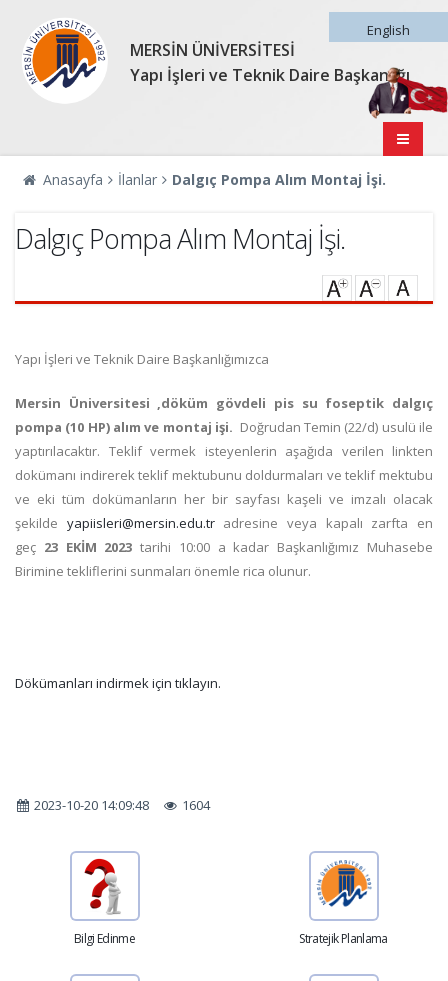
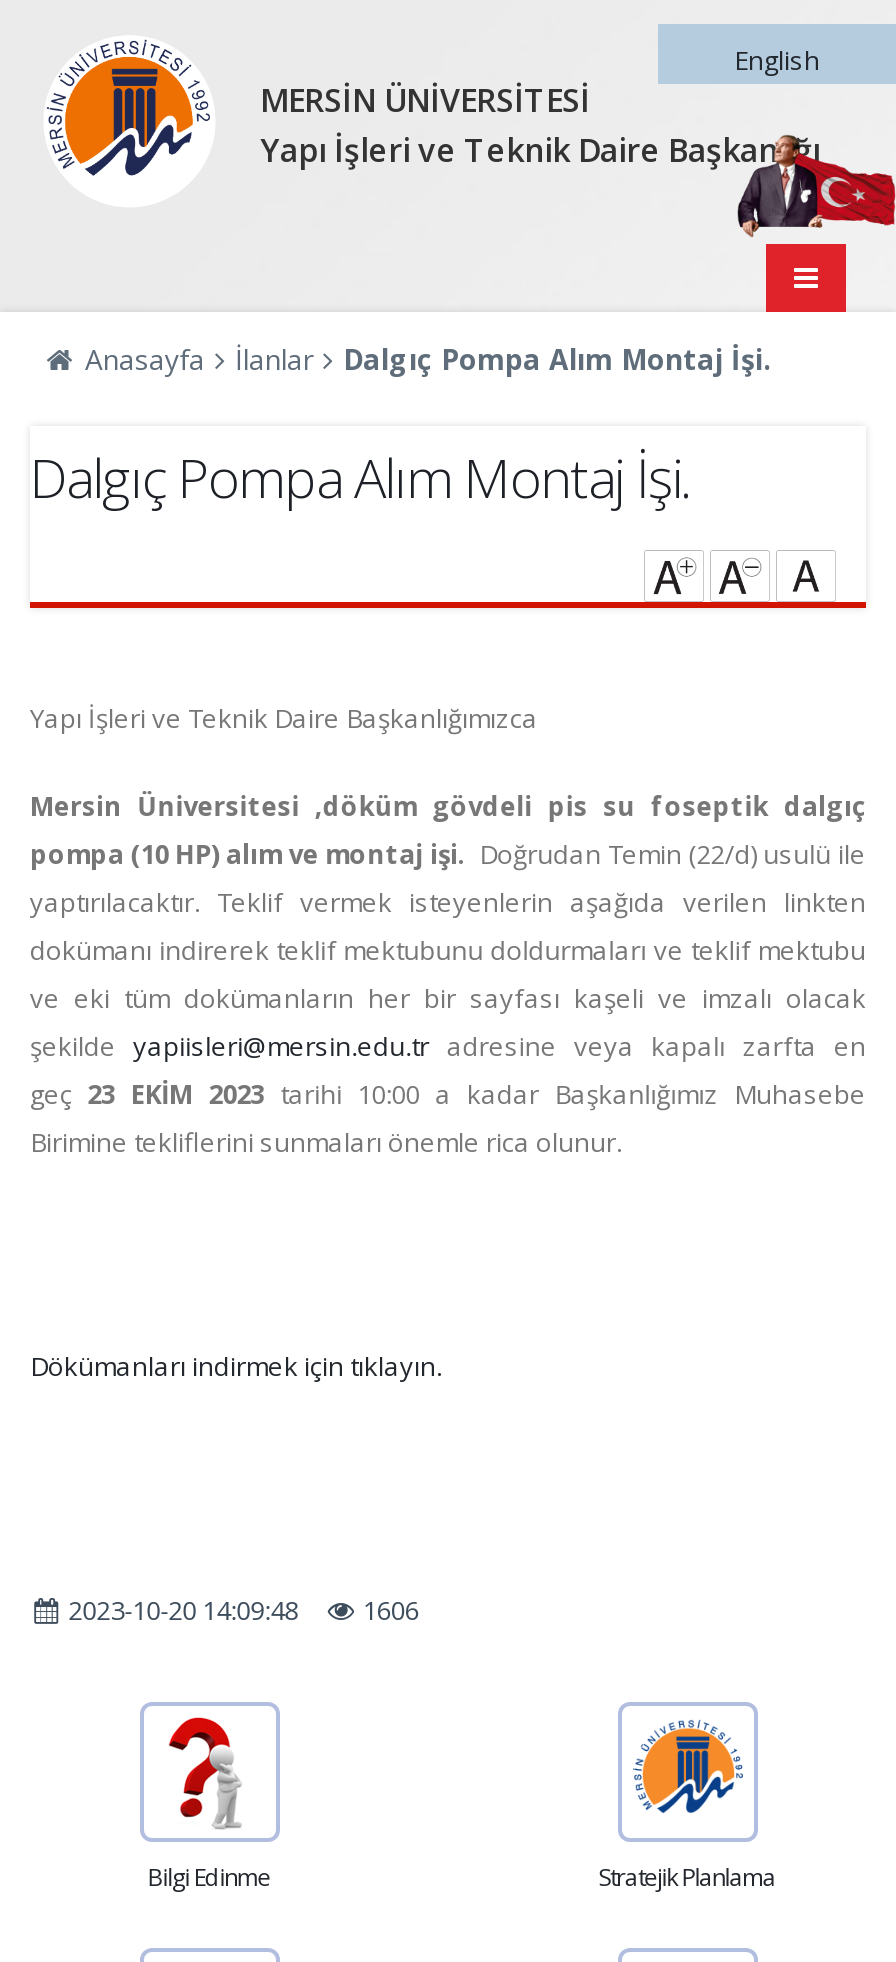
- 2023-10-20 14:09:48 1604
+ 2023-10-20 14:09:48 1606
